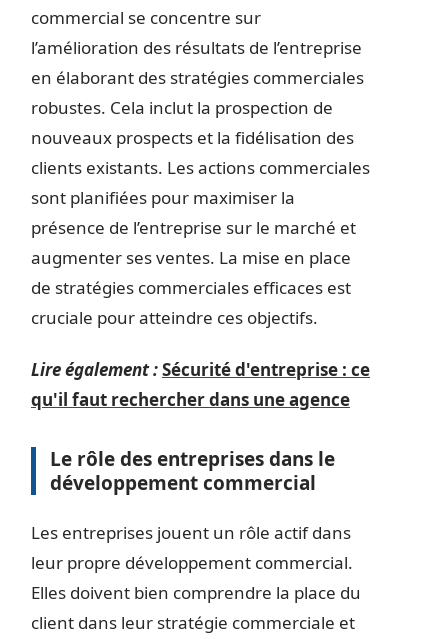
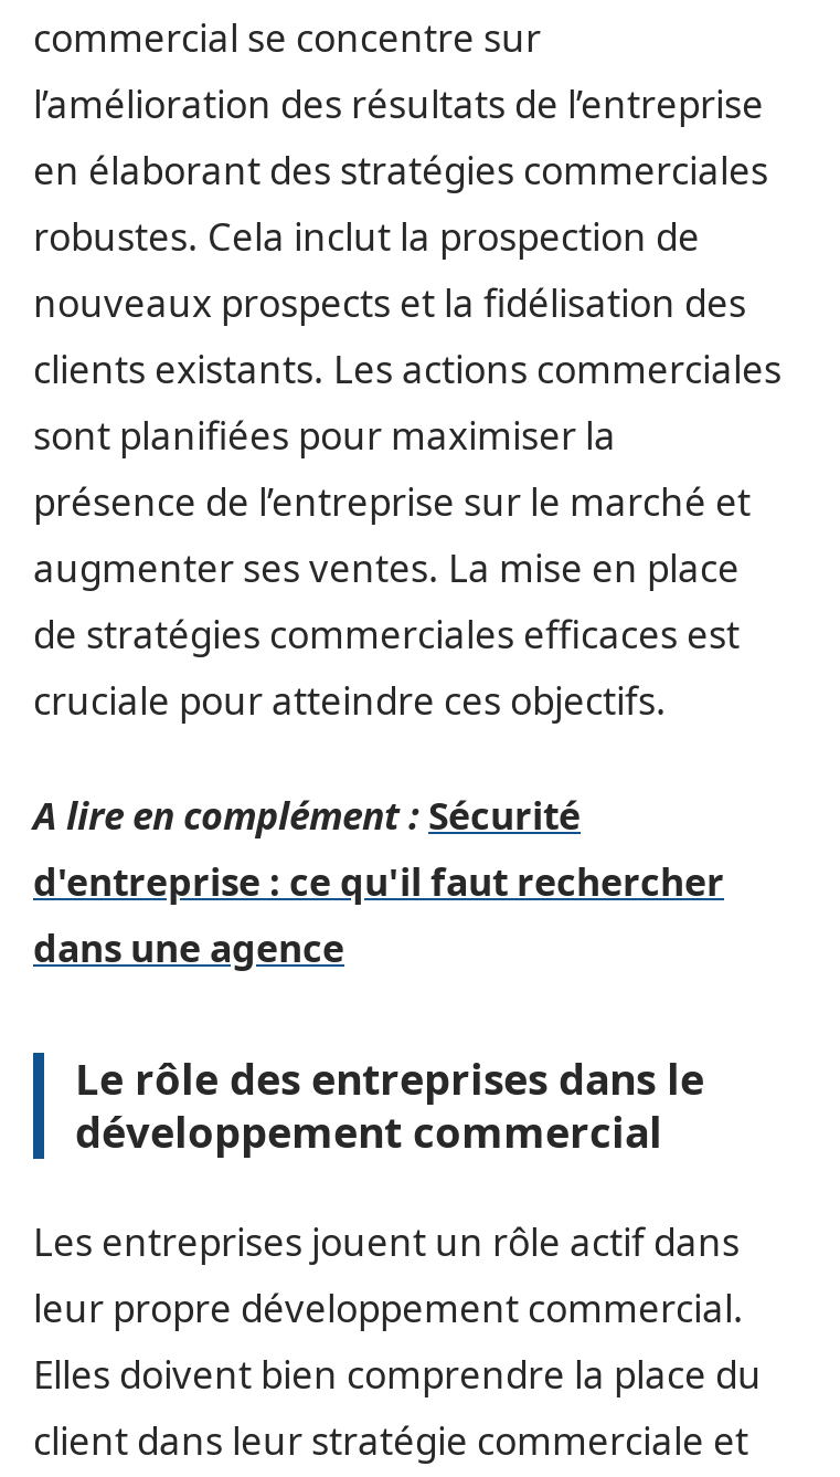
- Lire également : Sécurité d'entreprise : ce
- qu'il faut rechercher dans une agence
+ A lire en complément : Sécurité
+ d'entreprise : ce qu'il faut rechercher
+ dans une agence
